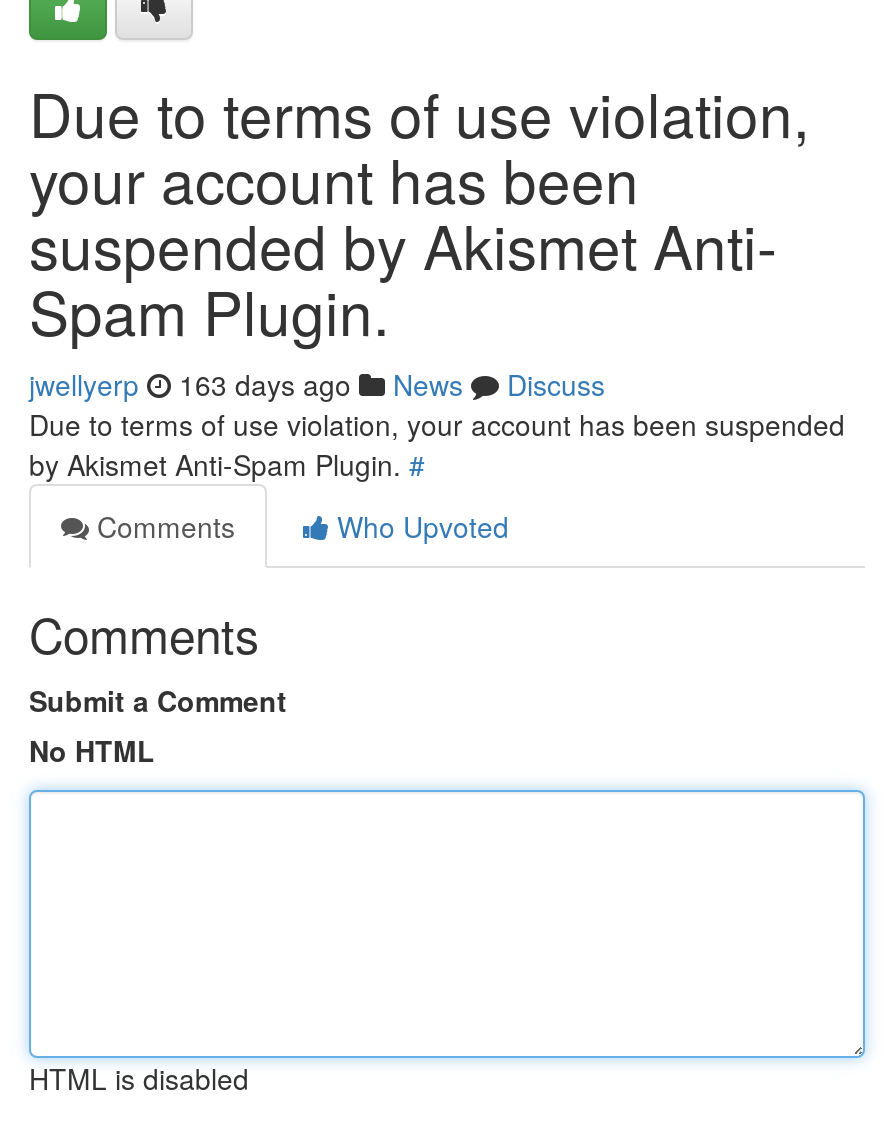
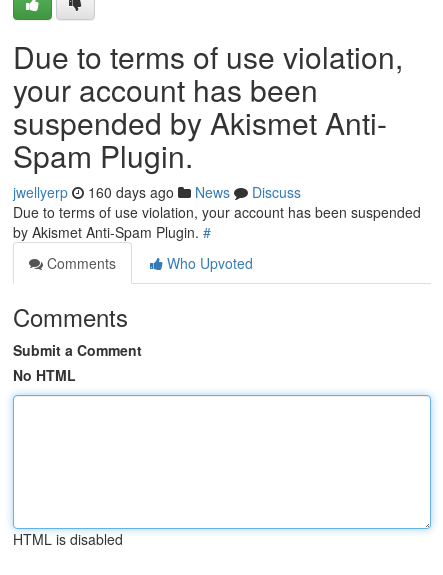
- jwellyerp 163 days ago News Discuss
+ jwellyerp 160 days ago News Discuss
